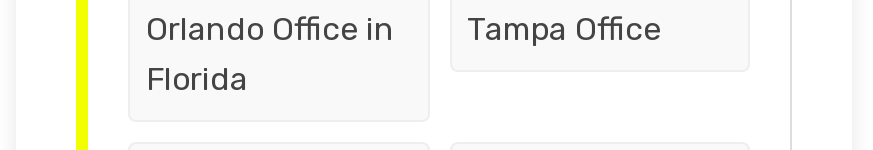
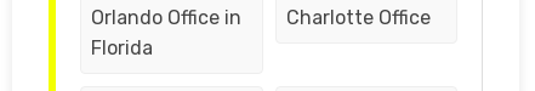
- Tampa Office
+ Charlotte Office
